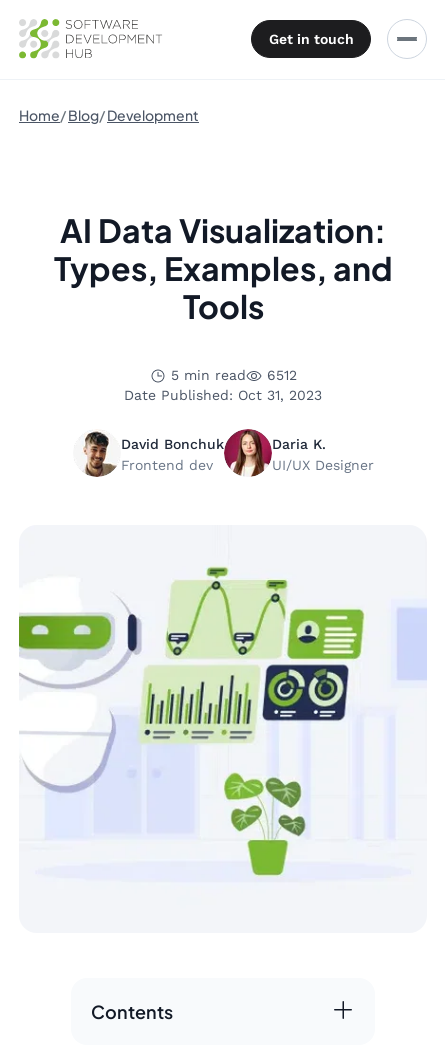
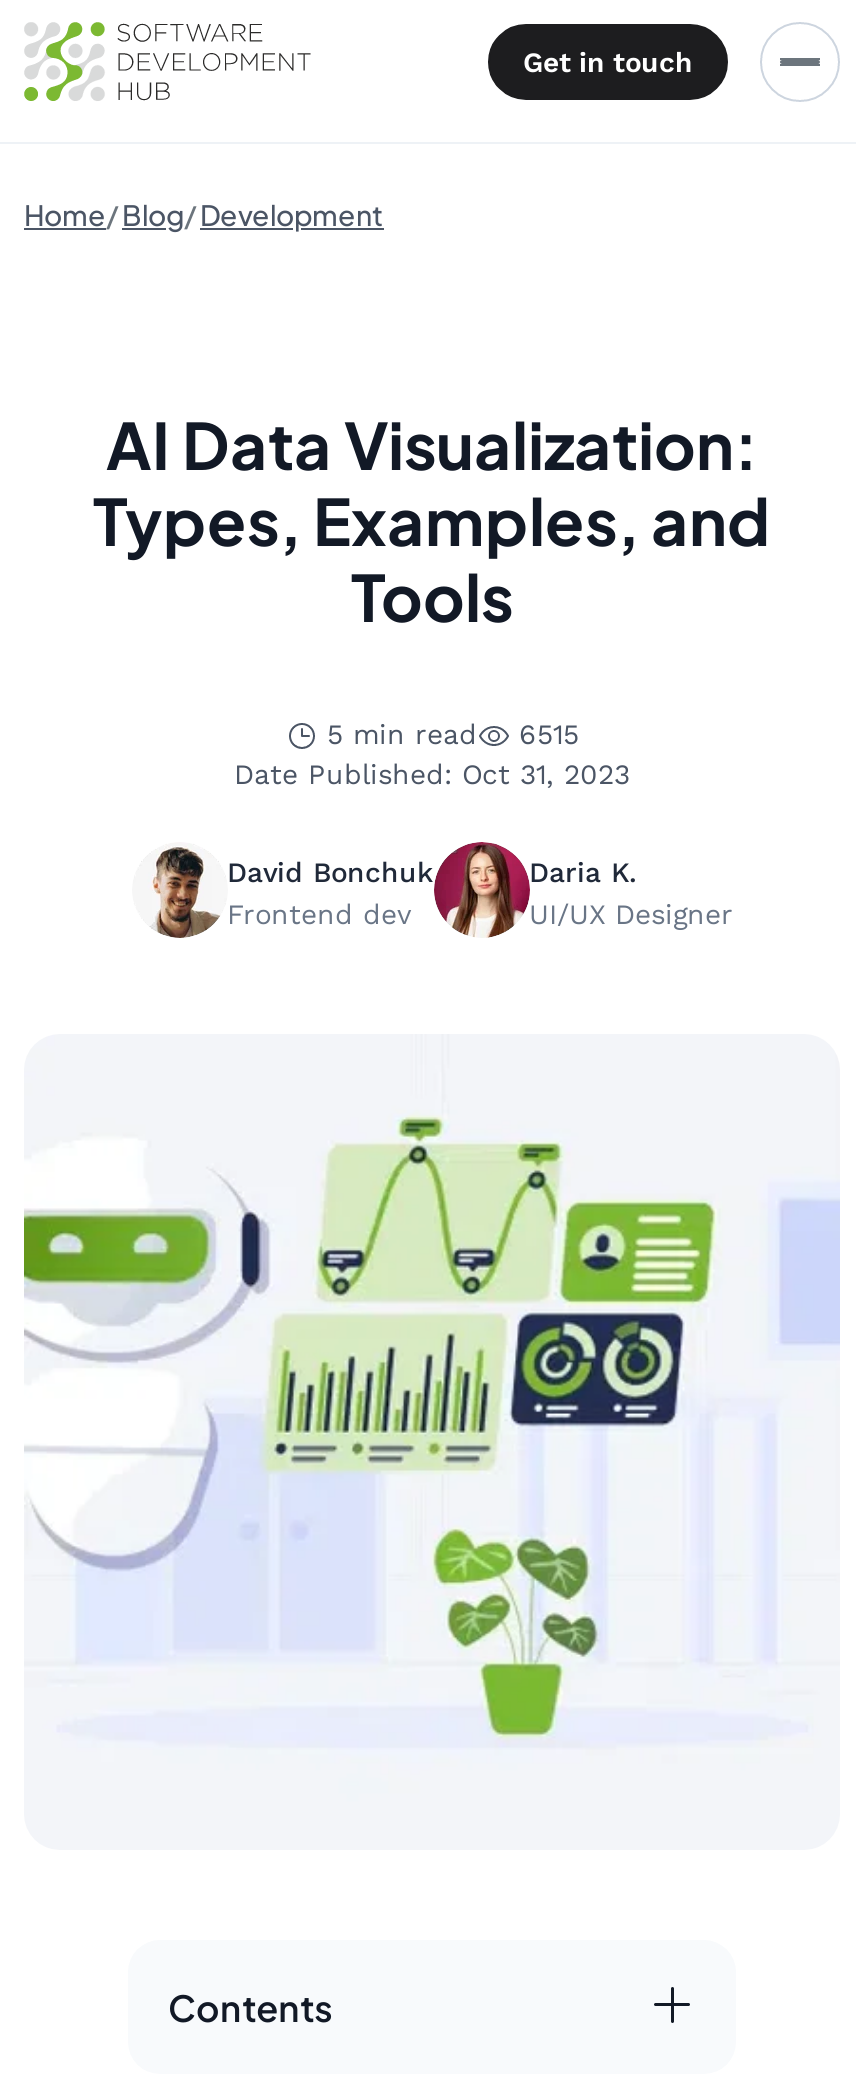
- 5 min read 6512
+ 5 min read 6515
